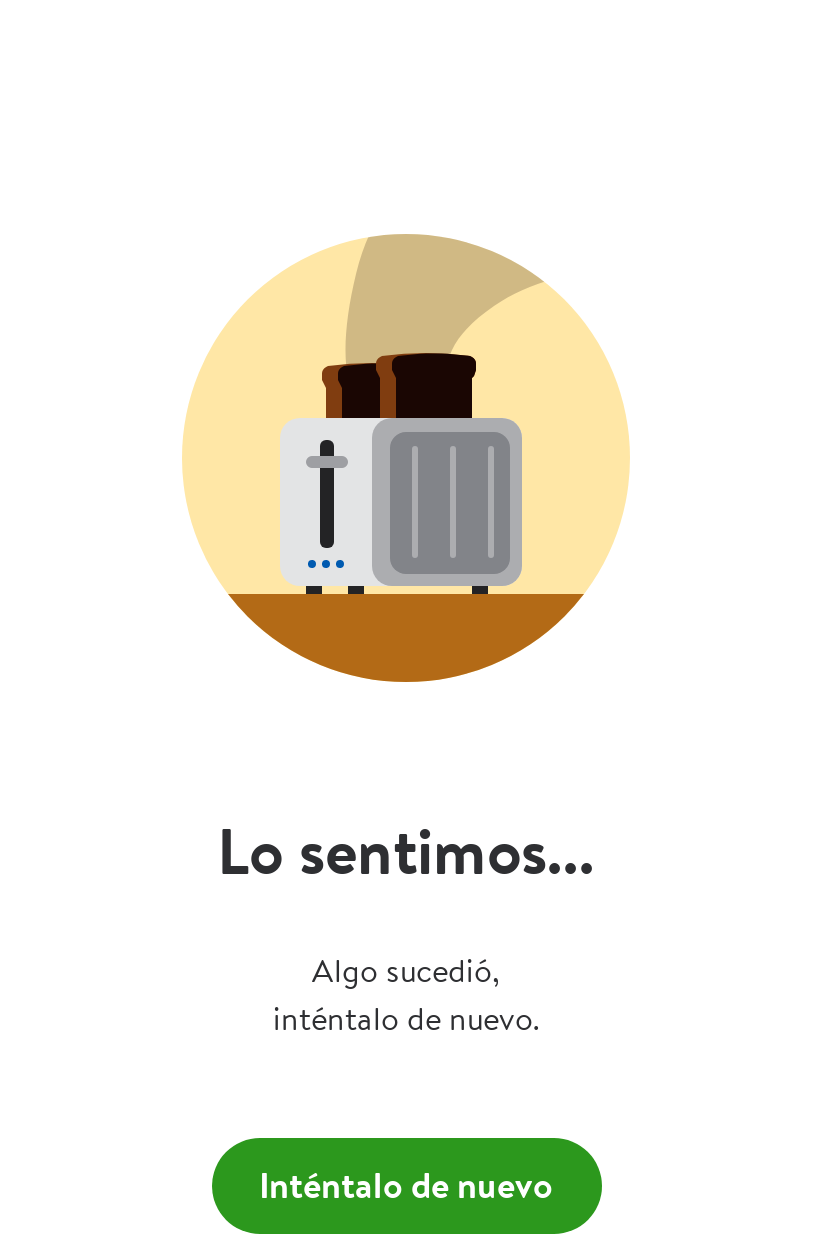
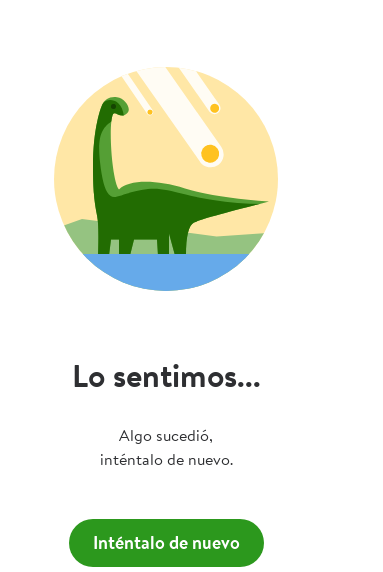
- [image]
+ [image]
